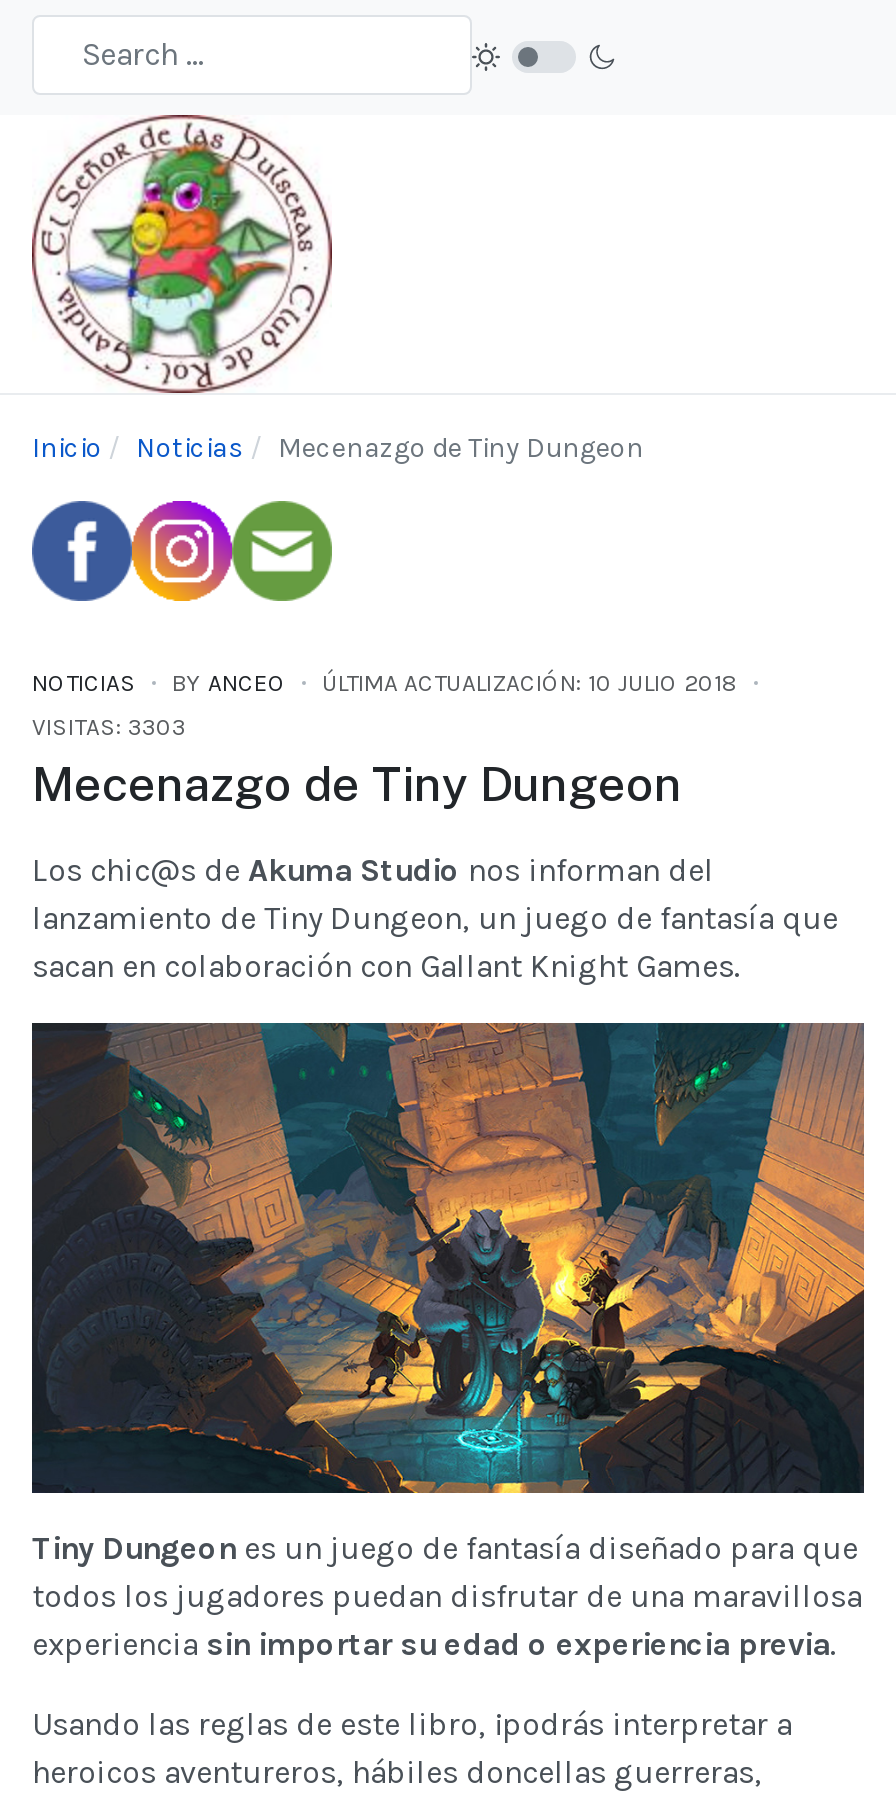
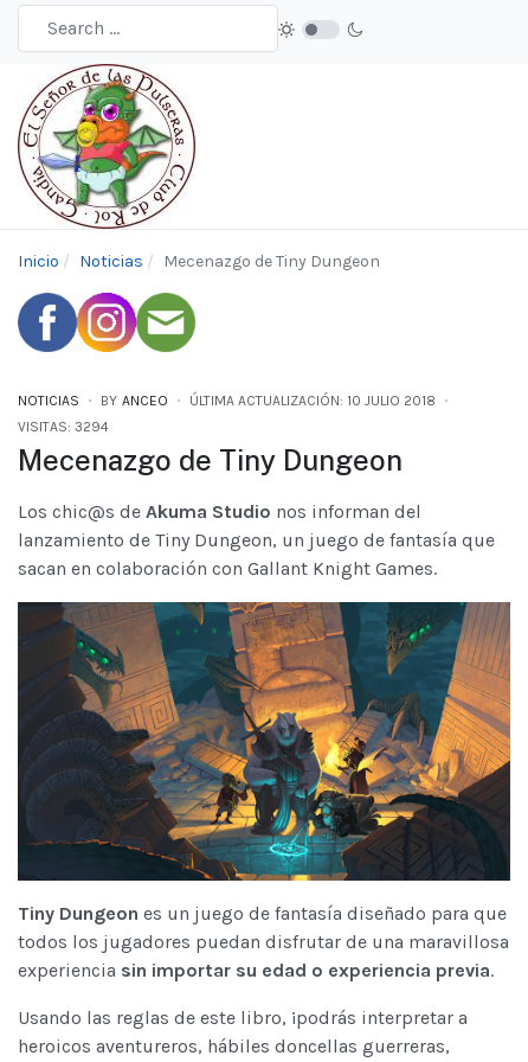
- VISITAS: 3303
+ VISITAS: 3294
